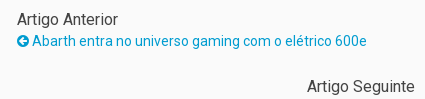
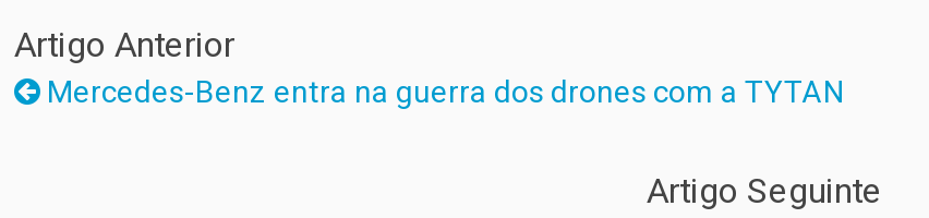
- Abarth entra no universo gaming com o elétrico 600e
+ Mercedes-Benz entra na guerra dos drones com a TYTAN
